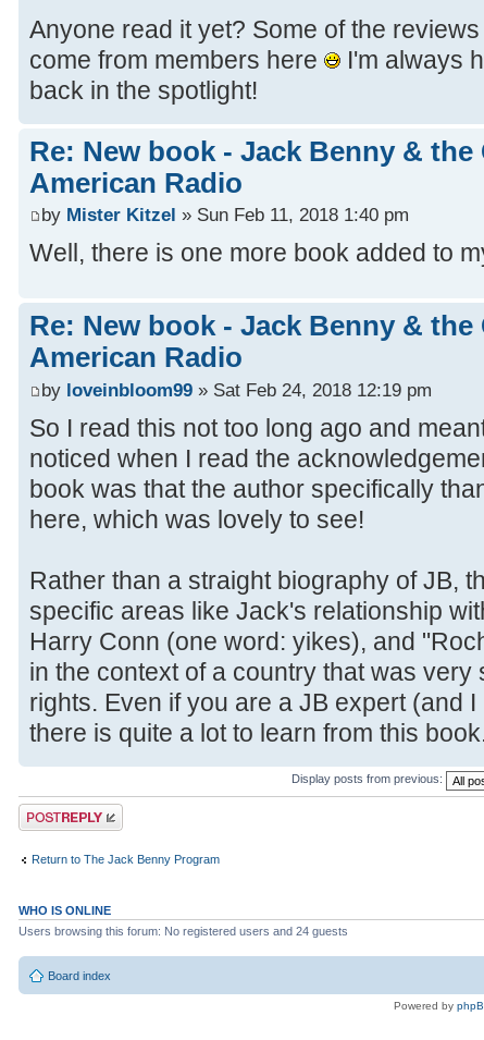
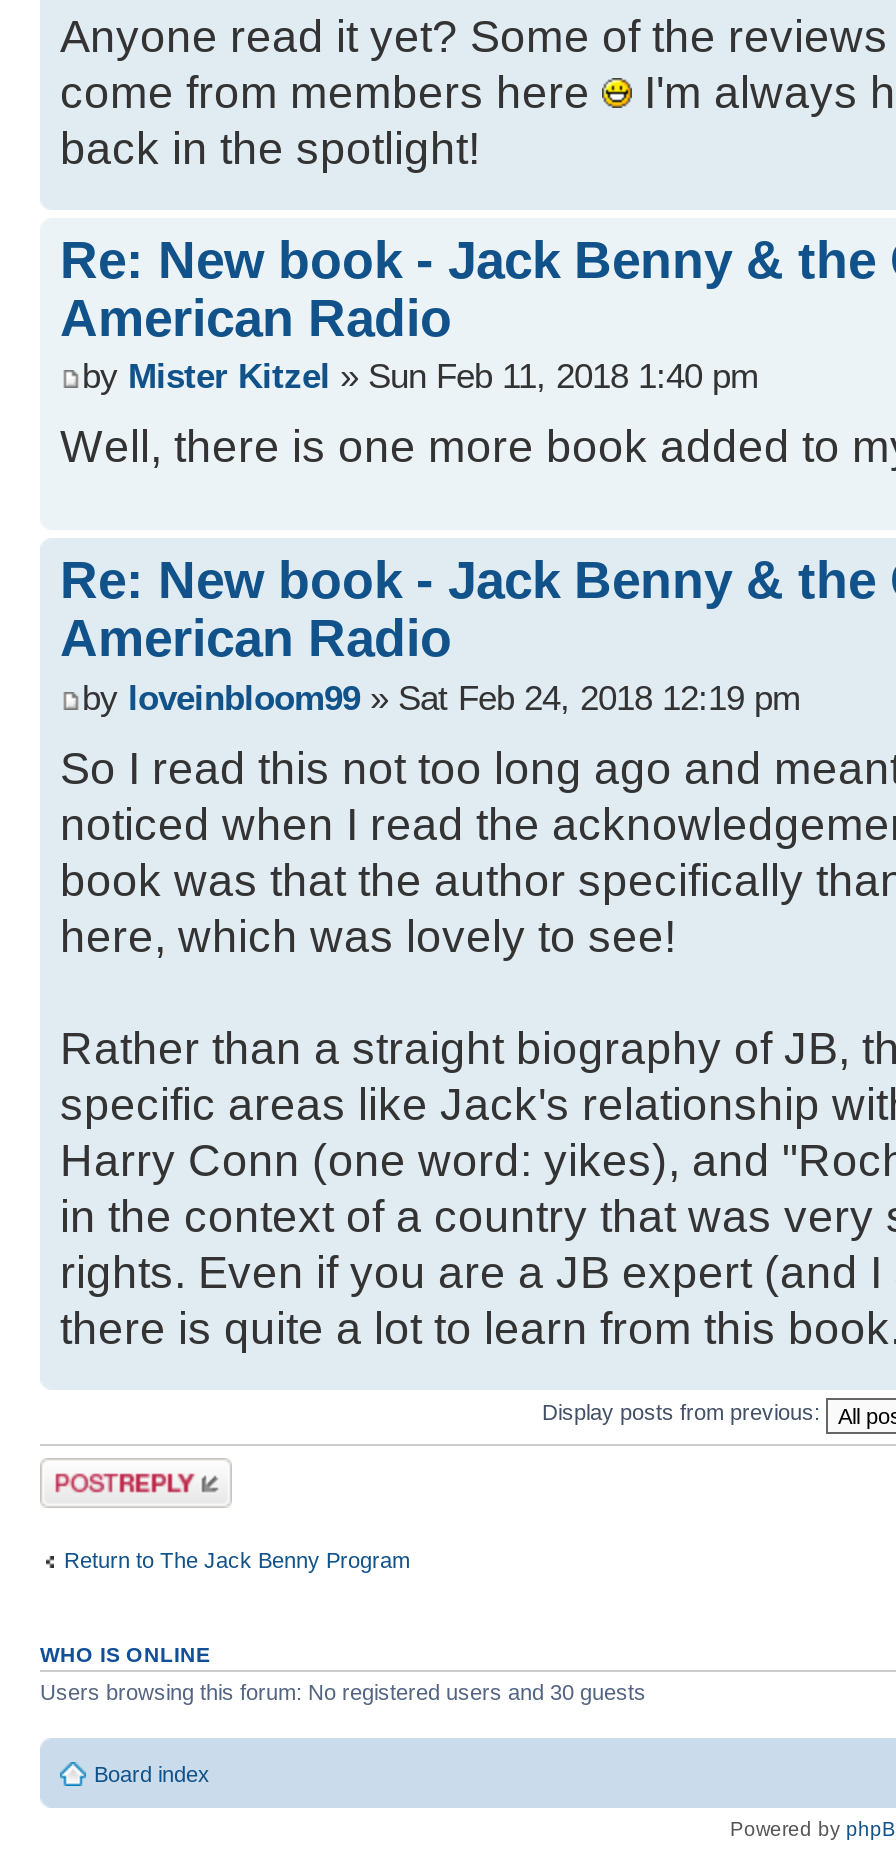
- Users browsing this forum: No registered users and 24 guests
+ Users browsing this forum: No registered users and 30 guests
